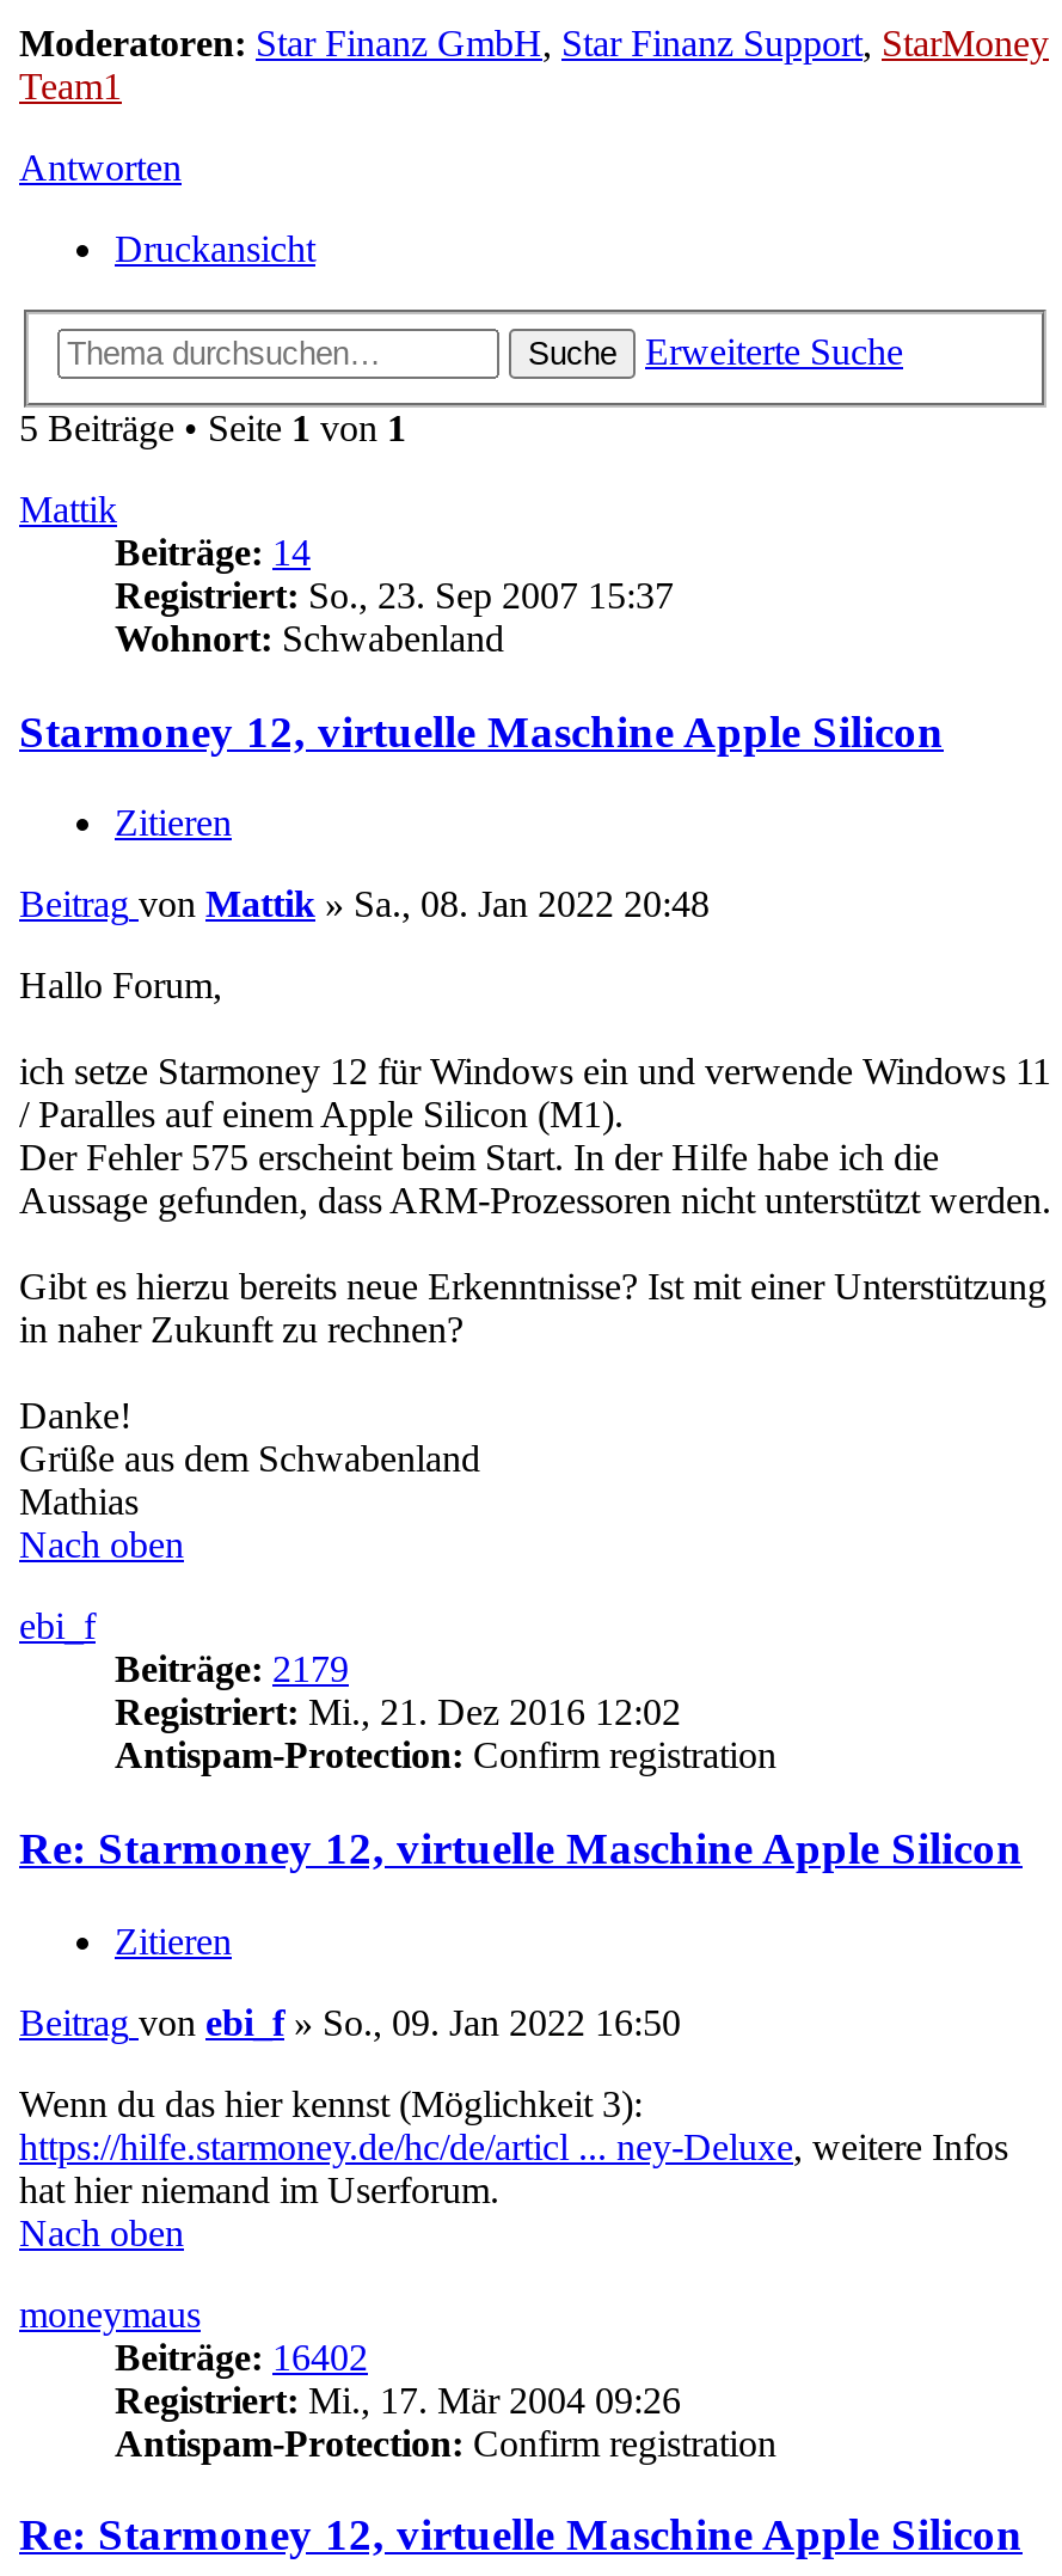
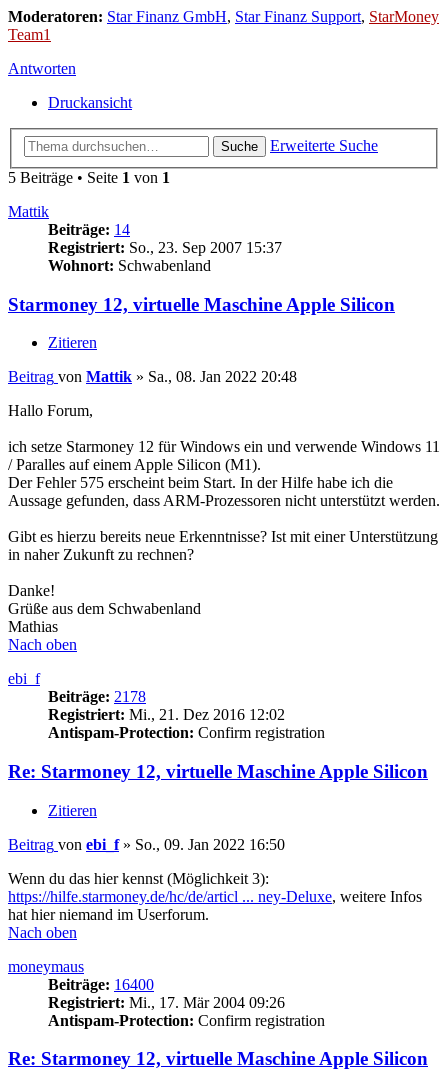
- Beiträge: 2179
+ Beiträge: 2178

- Beiträge: 16402
+ Beiträge: 16400
